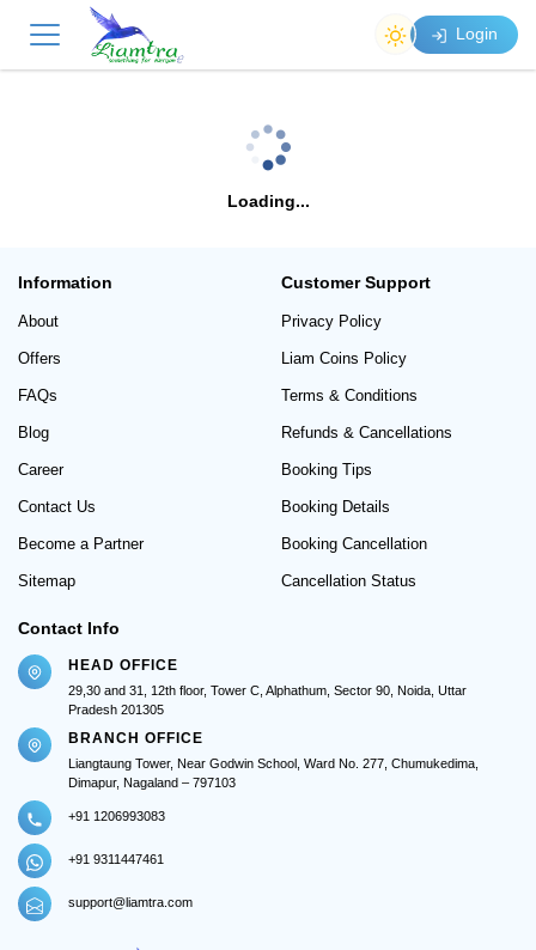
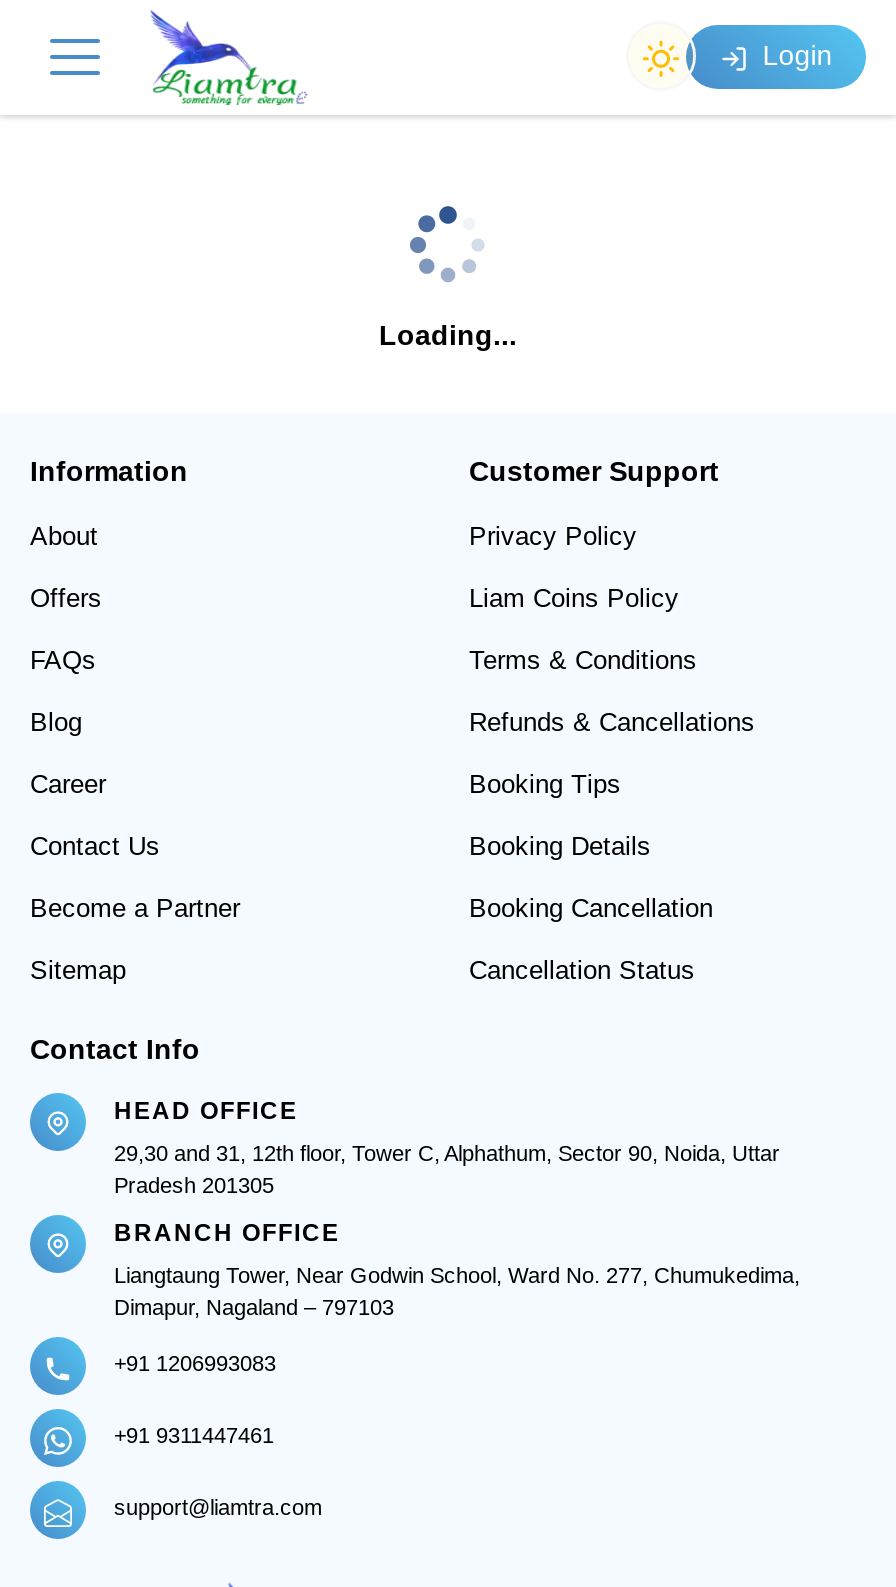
- [image]
+ [image]
